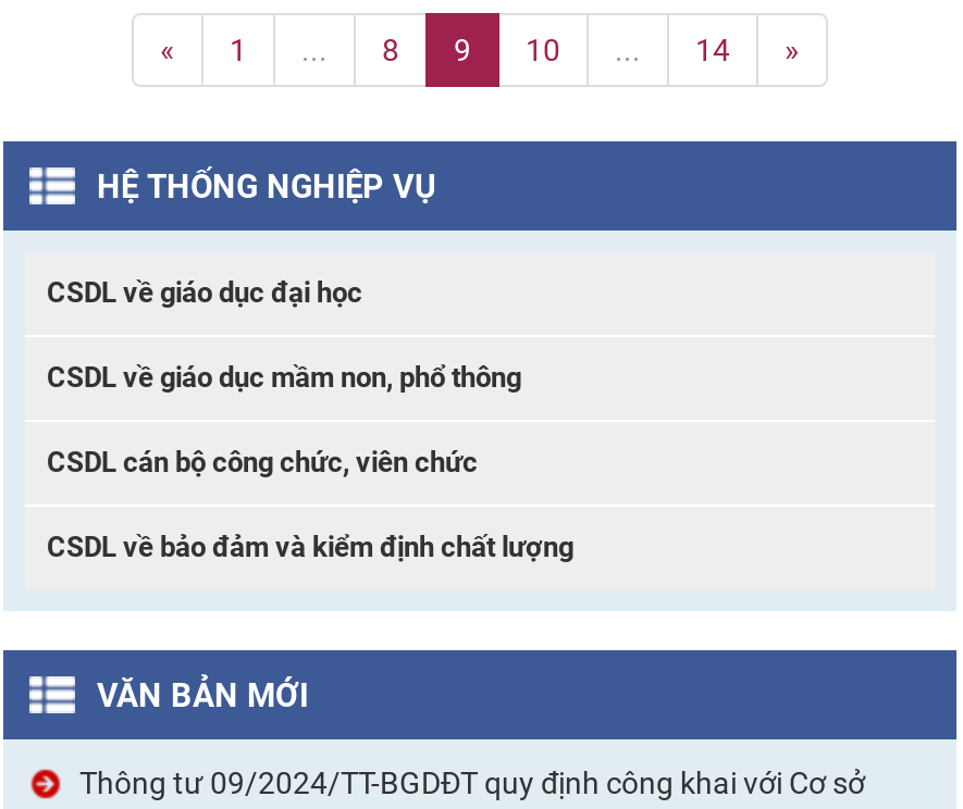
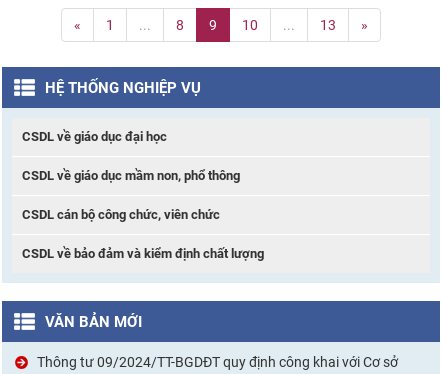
- 14
+ 13
